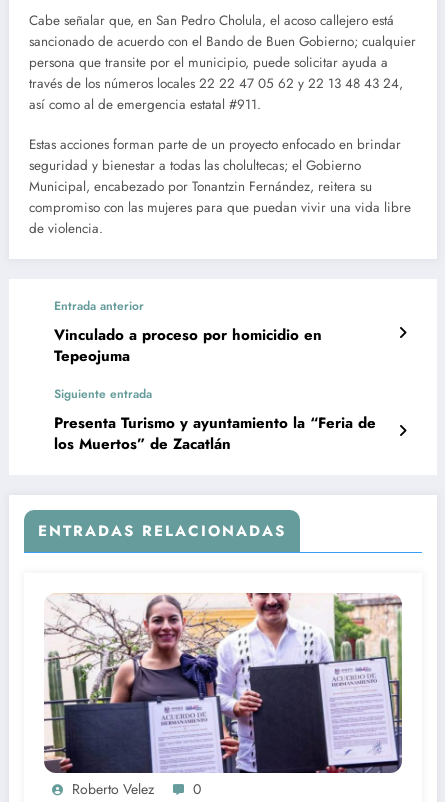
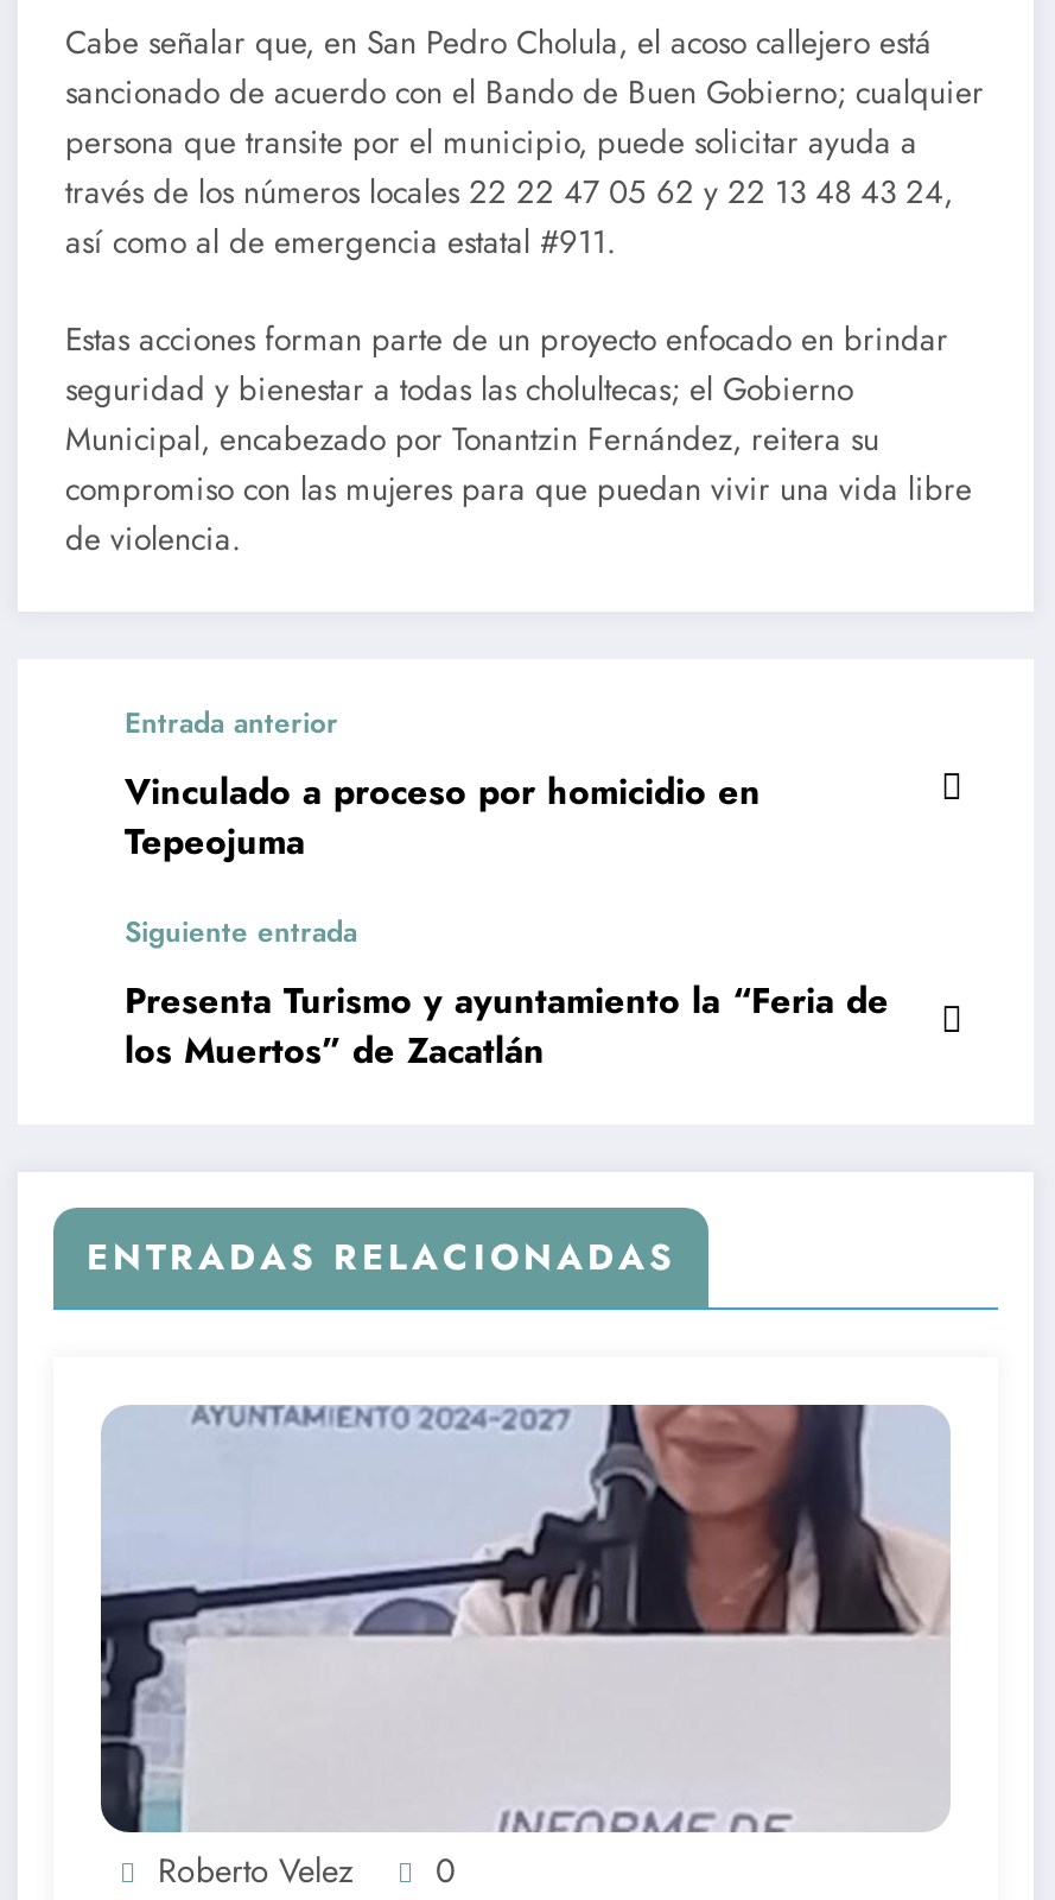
- [image]
+ [image]
